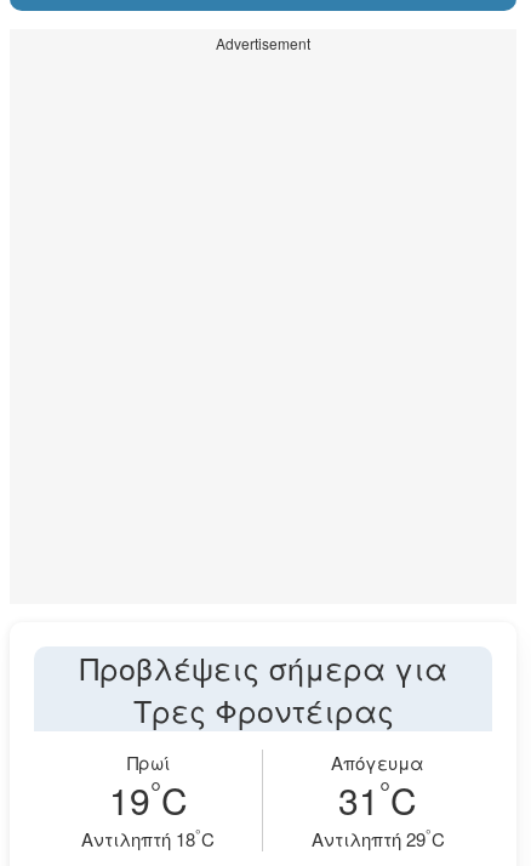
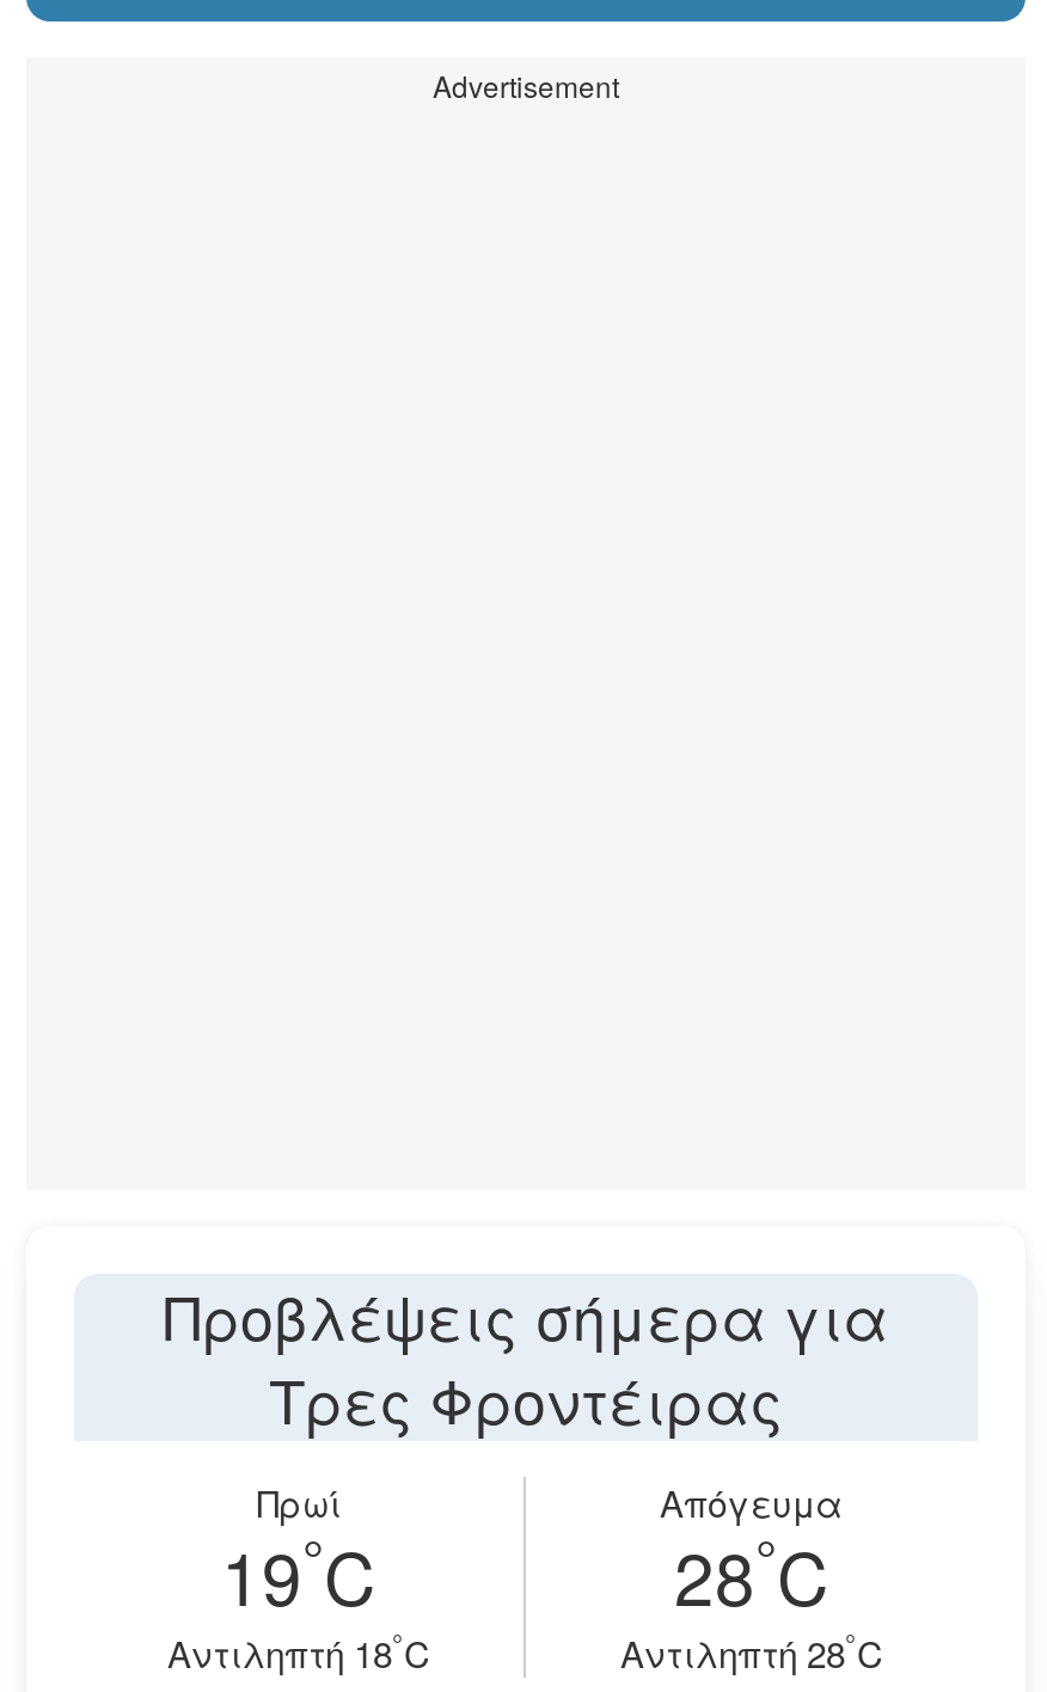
- 31°C
+ 28°C

- Aντιληπτή 29°C
+ Aντιληπτή 28°C
